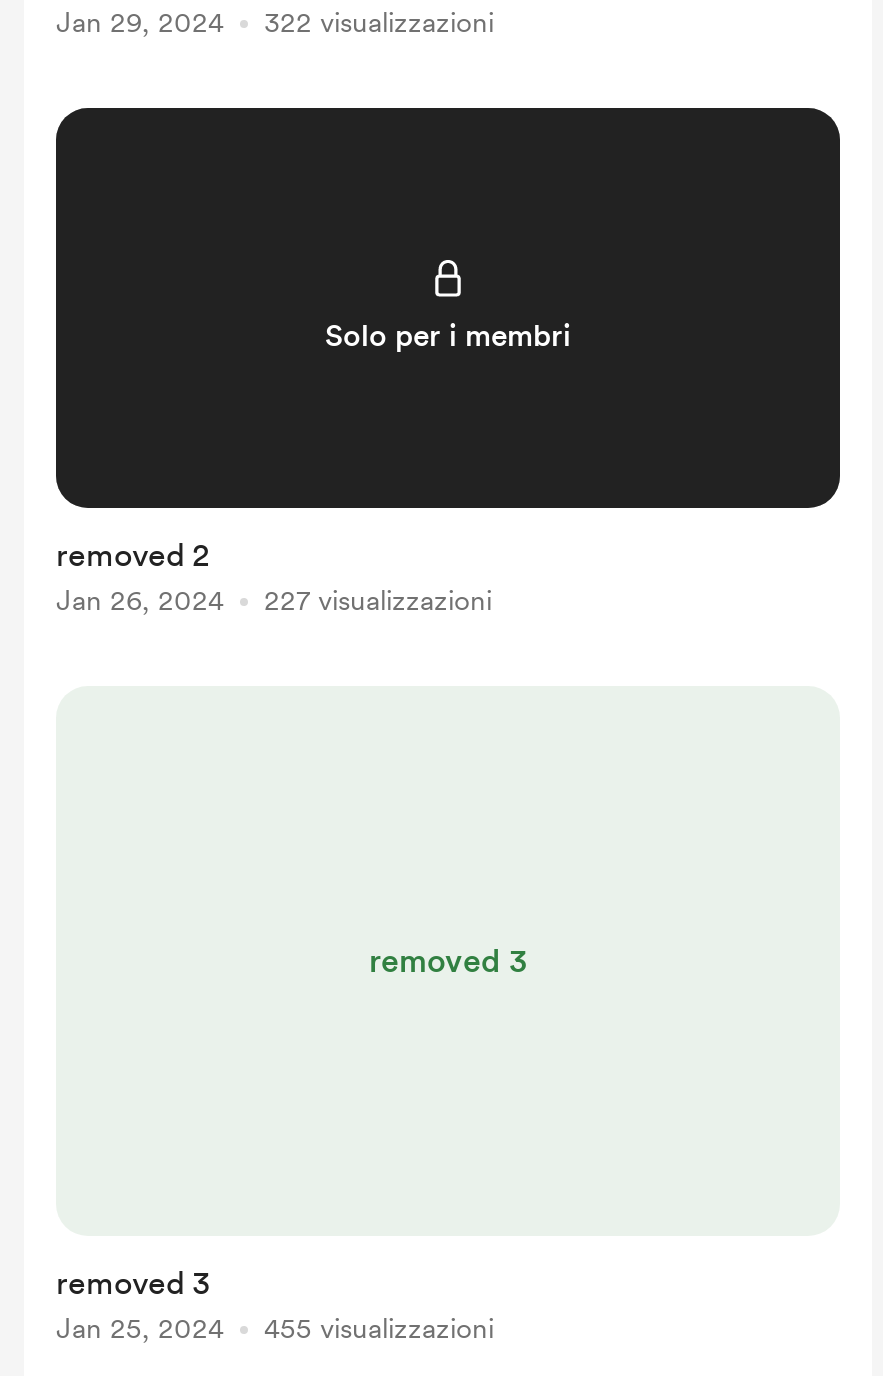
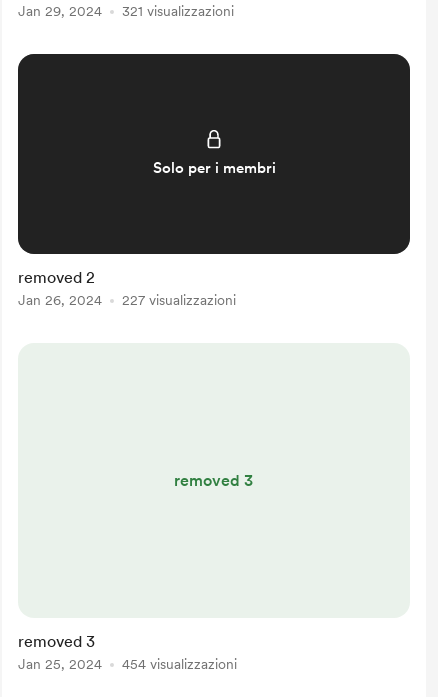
- 322 visualizzazioni
+ 321 visualizzazioni

- 455 visualizzazioni
+ 454 visualizzazioni
